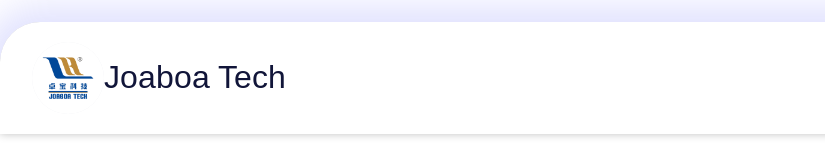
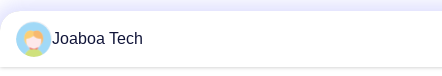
- [image]
+ [image]
